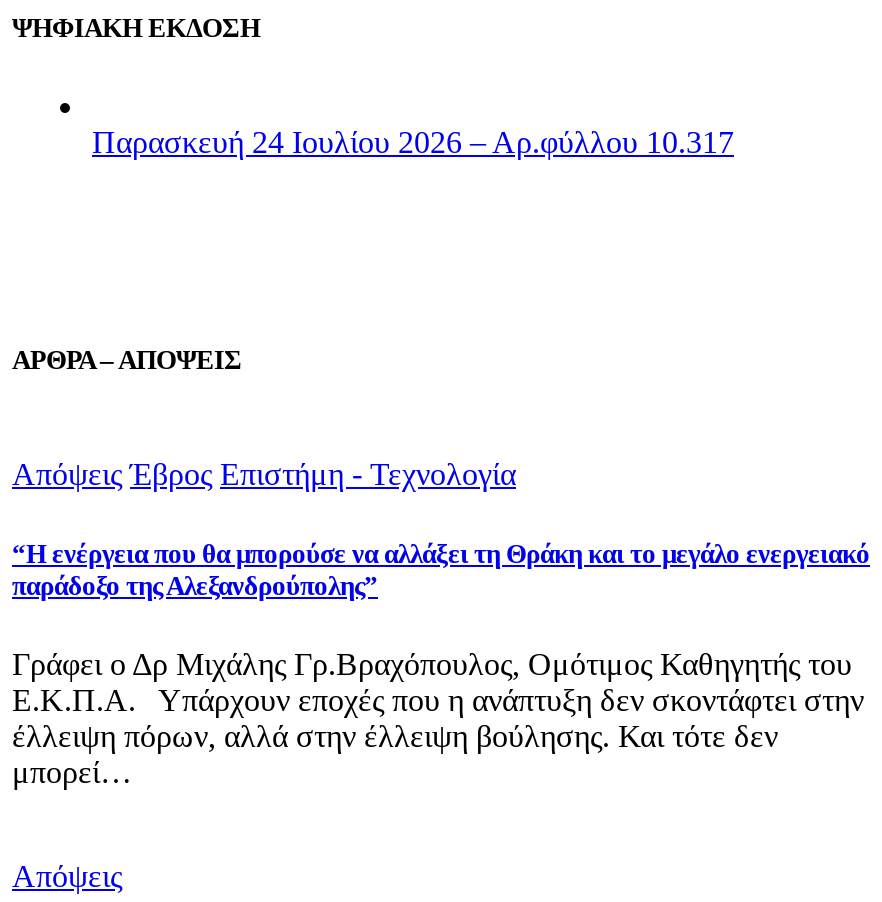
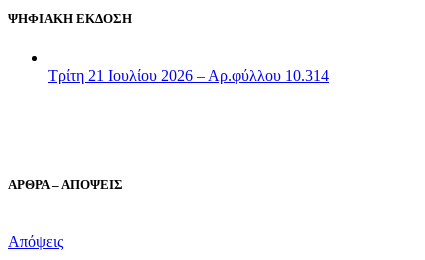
- Παρασκευή 24 Ιουλίου 2026 – Αρ.φύλλου 10.317
+ Τρίτη 21 Ιουλίου 2026 – Αρ.φύλλου 10.314

- Απόψεις Έβρος Επιστήμη - Τεχνολογία
- “Η ενέργεια που θα μπορούσε να αλλάξει τη Θράκη και το μεγάλο ενεργειακό
- παράδοξο της Αλεξανδρούπολης”
- Γράφει ο Δρ Μιχάλης Γρ.Βραχόπουλος, Ομότιμος Καθηγητής του
- Ε.Κ.Π.Α. Υπάρχουν εποχές που η ανάπτυξη δεν σκοντάφτει στην
- έλλειψη πόρων, αλλά στην έλλειψη βούλησης. Και τότε δεν
- μπορεί…
